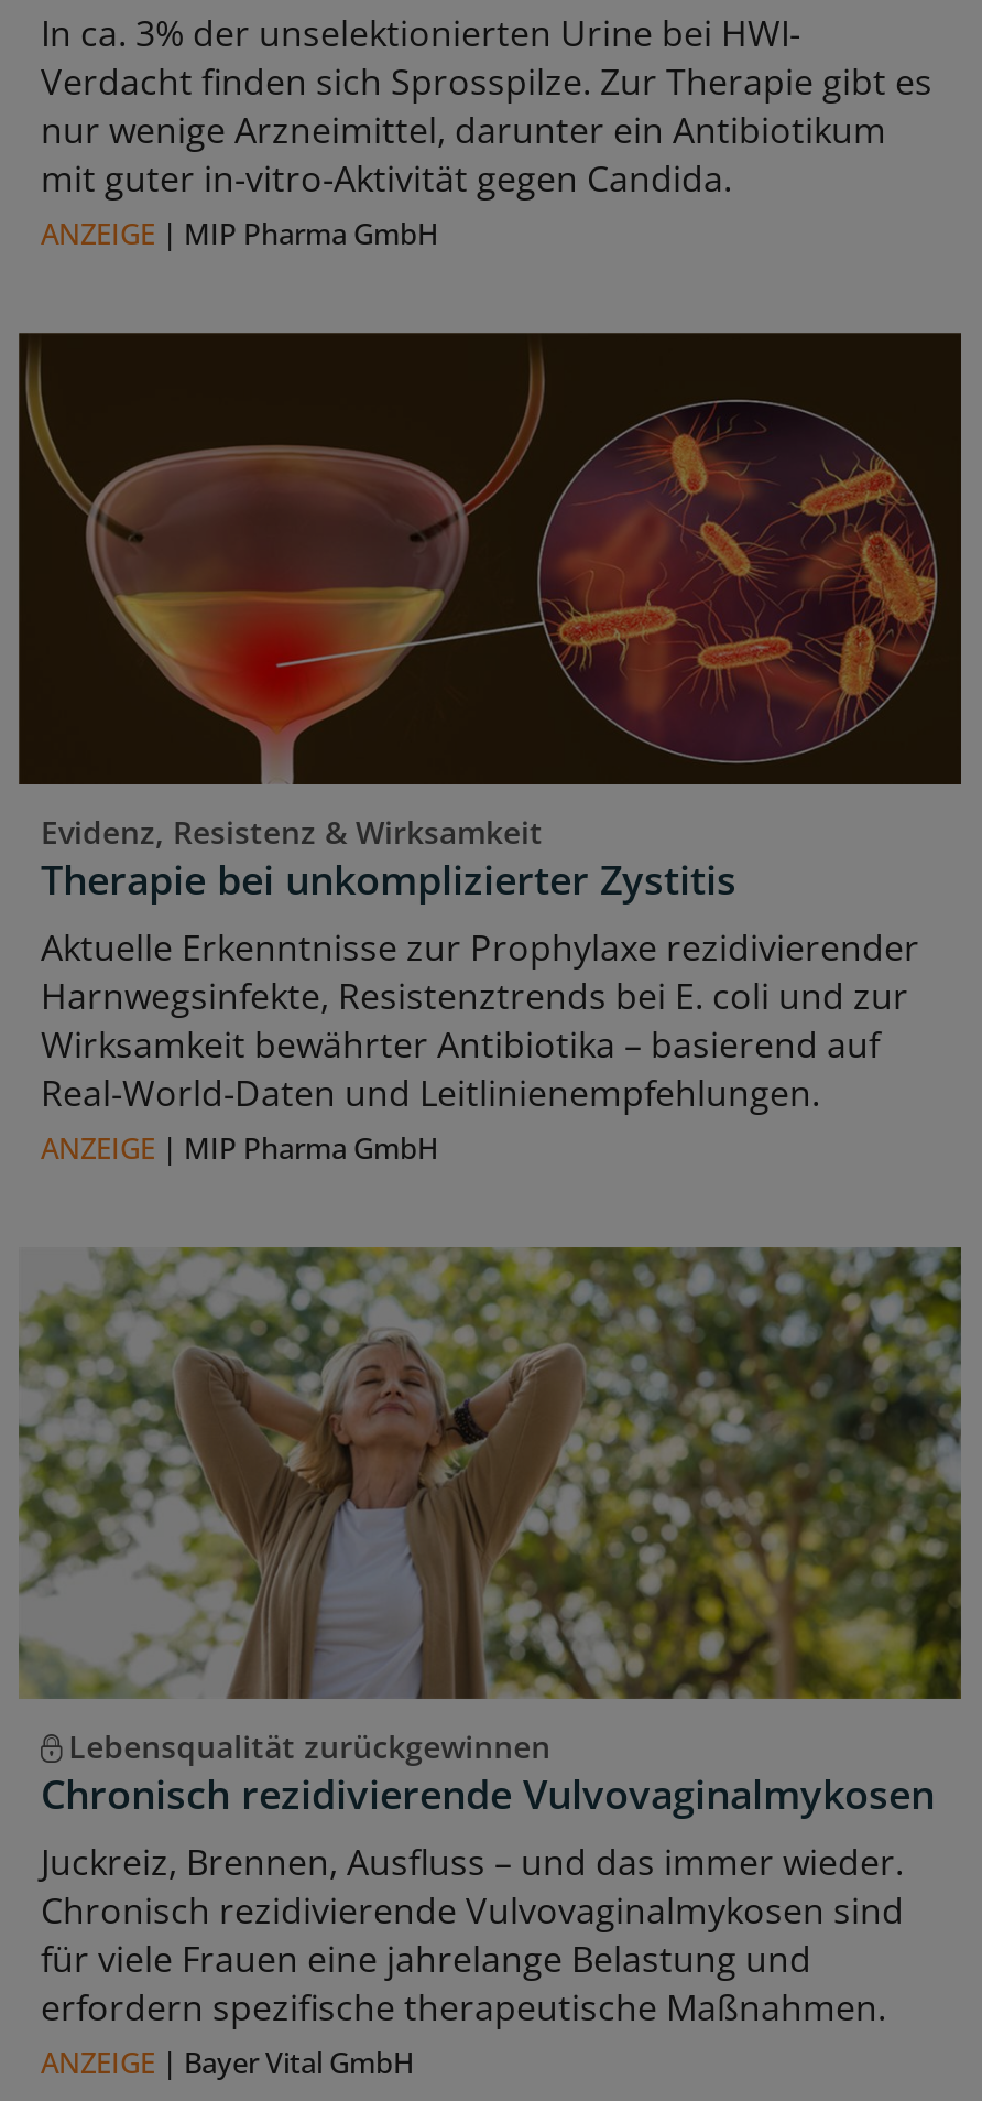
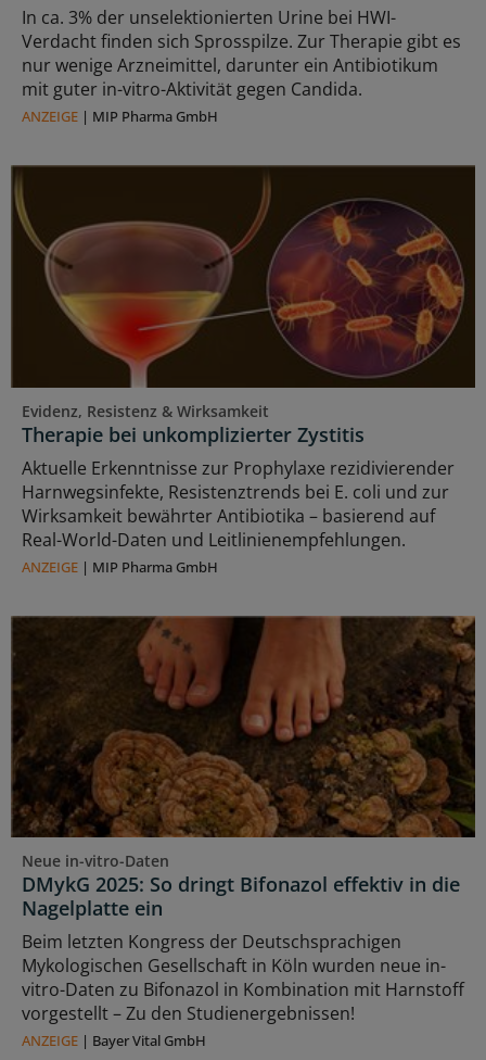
- [image]
- Lebensqualität zurückgewinnen
- Chronisch rezidivierende Vulvovaginalmykosen
- Juckreiz, Brennen, Ausfluss – und das immer wieder.
- Chronisch rezidivierende Vulvovaginalmykosen sind
- für viele Frauen eine jahrelange Belastung und
- erfordern spezifische therapeutische Maßnahmen.
+ [image]
+ Neue in-vitro-Daten
+ DMykG 2025: So dringt Bifonazol effektiv in die
+ Nagelplatte ein
+ Beim letzten Kongress der Deutschsprachigen
+ Mykologischen Gesellschaft in Köln wurden neue in-
+ vitro-Daten zu Bifonazol in Kombination mit Harnstoff
+ vorgestellt – Zu den Studienergebnissen!
